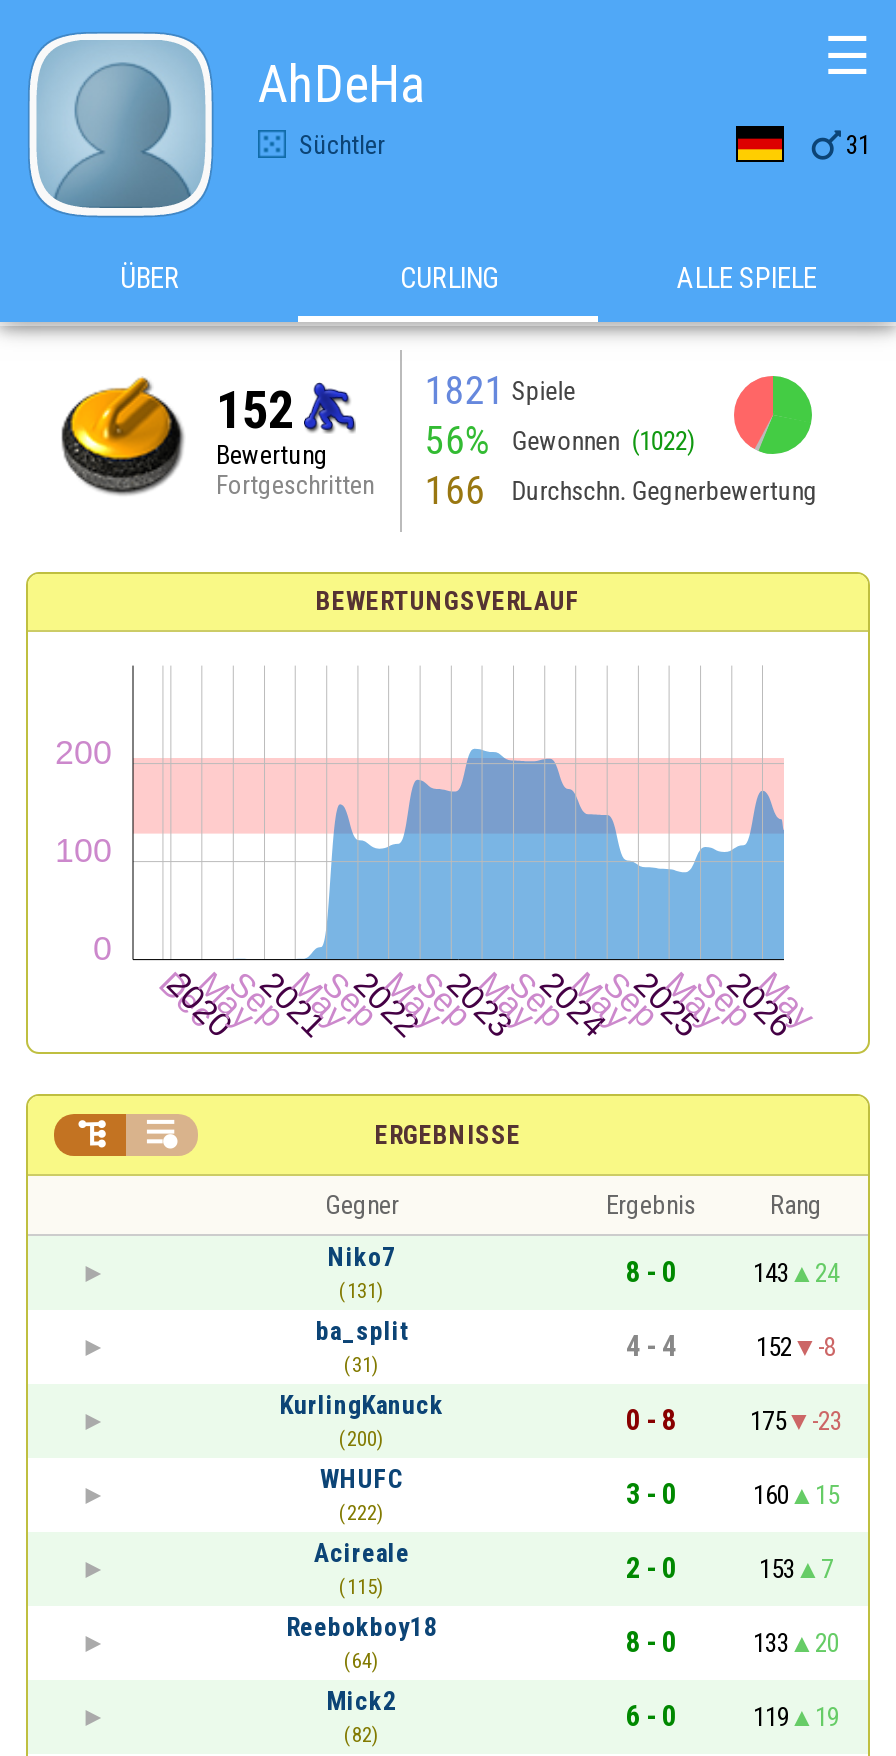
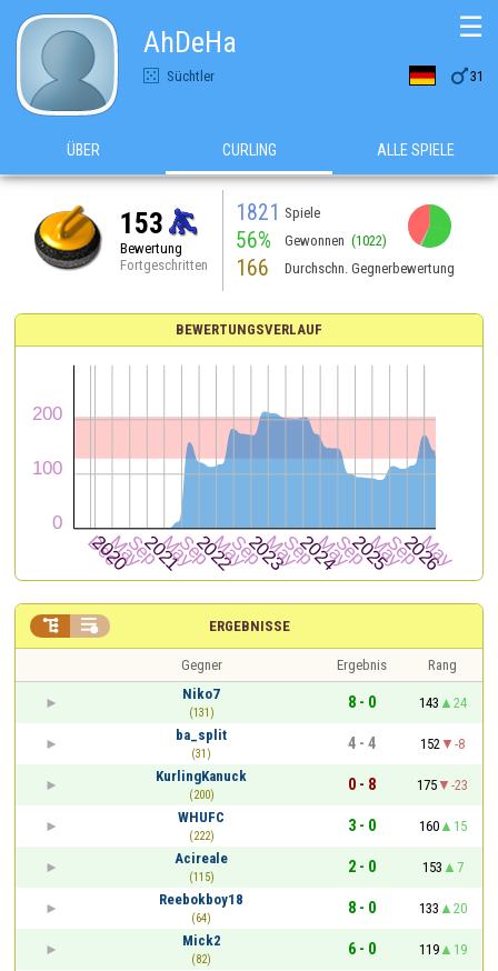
- 152
+ 153
